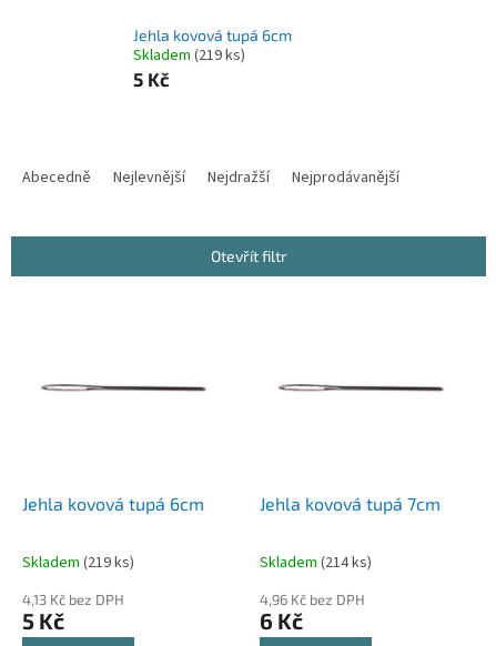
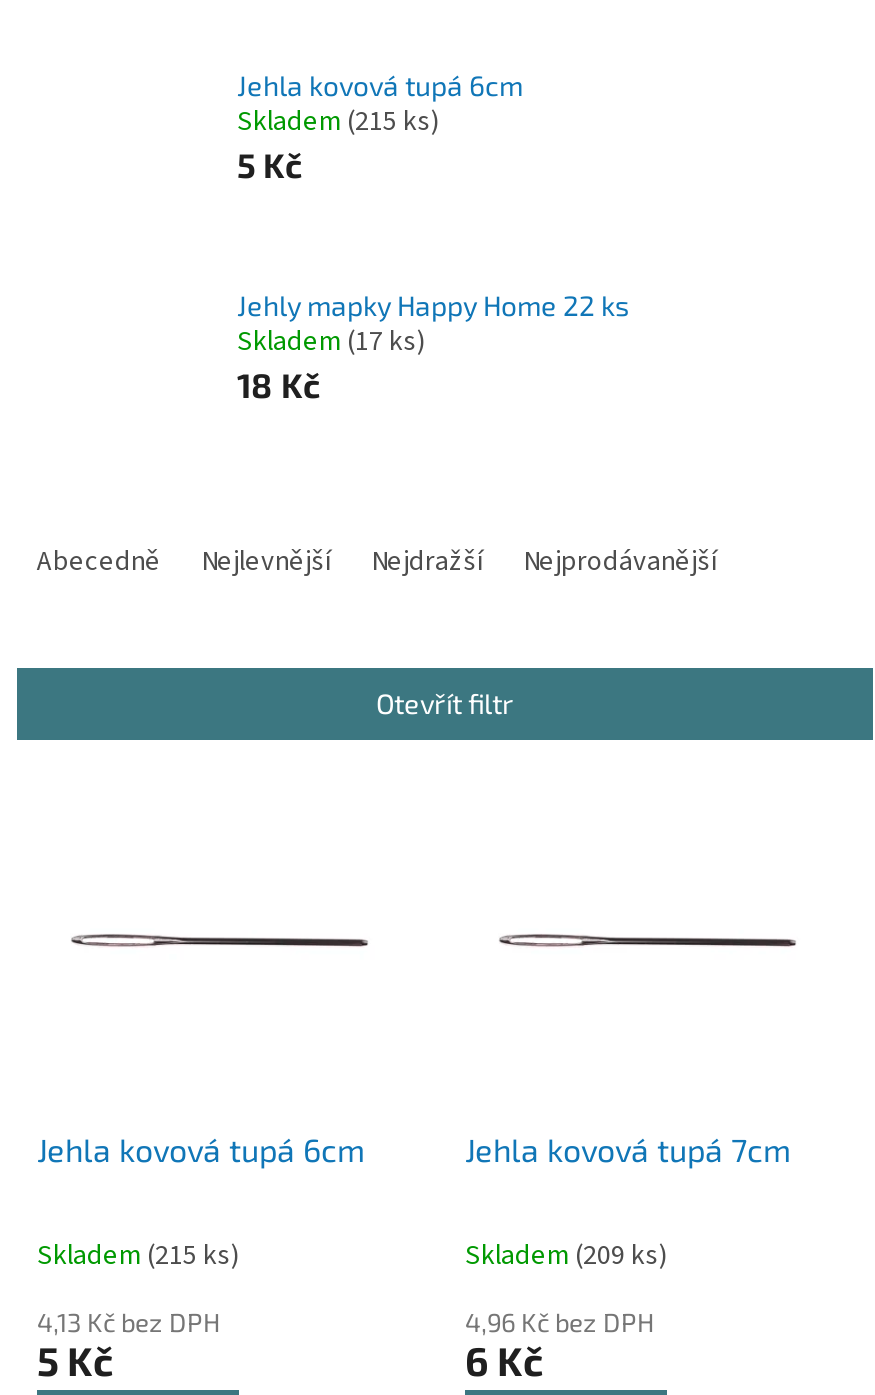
- Skladem (219 ks)
+ Skladem (215 ks)

+ Jehly mapky Happy Home 22 ks
+ Skladem (17 ks)
+ 18 Kč

- Skladem (219 ks)
+ Skladem (215 ks)

- Skladem (214 ks)
+ Skladem (209 ks)
